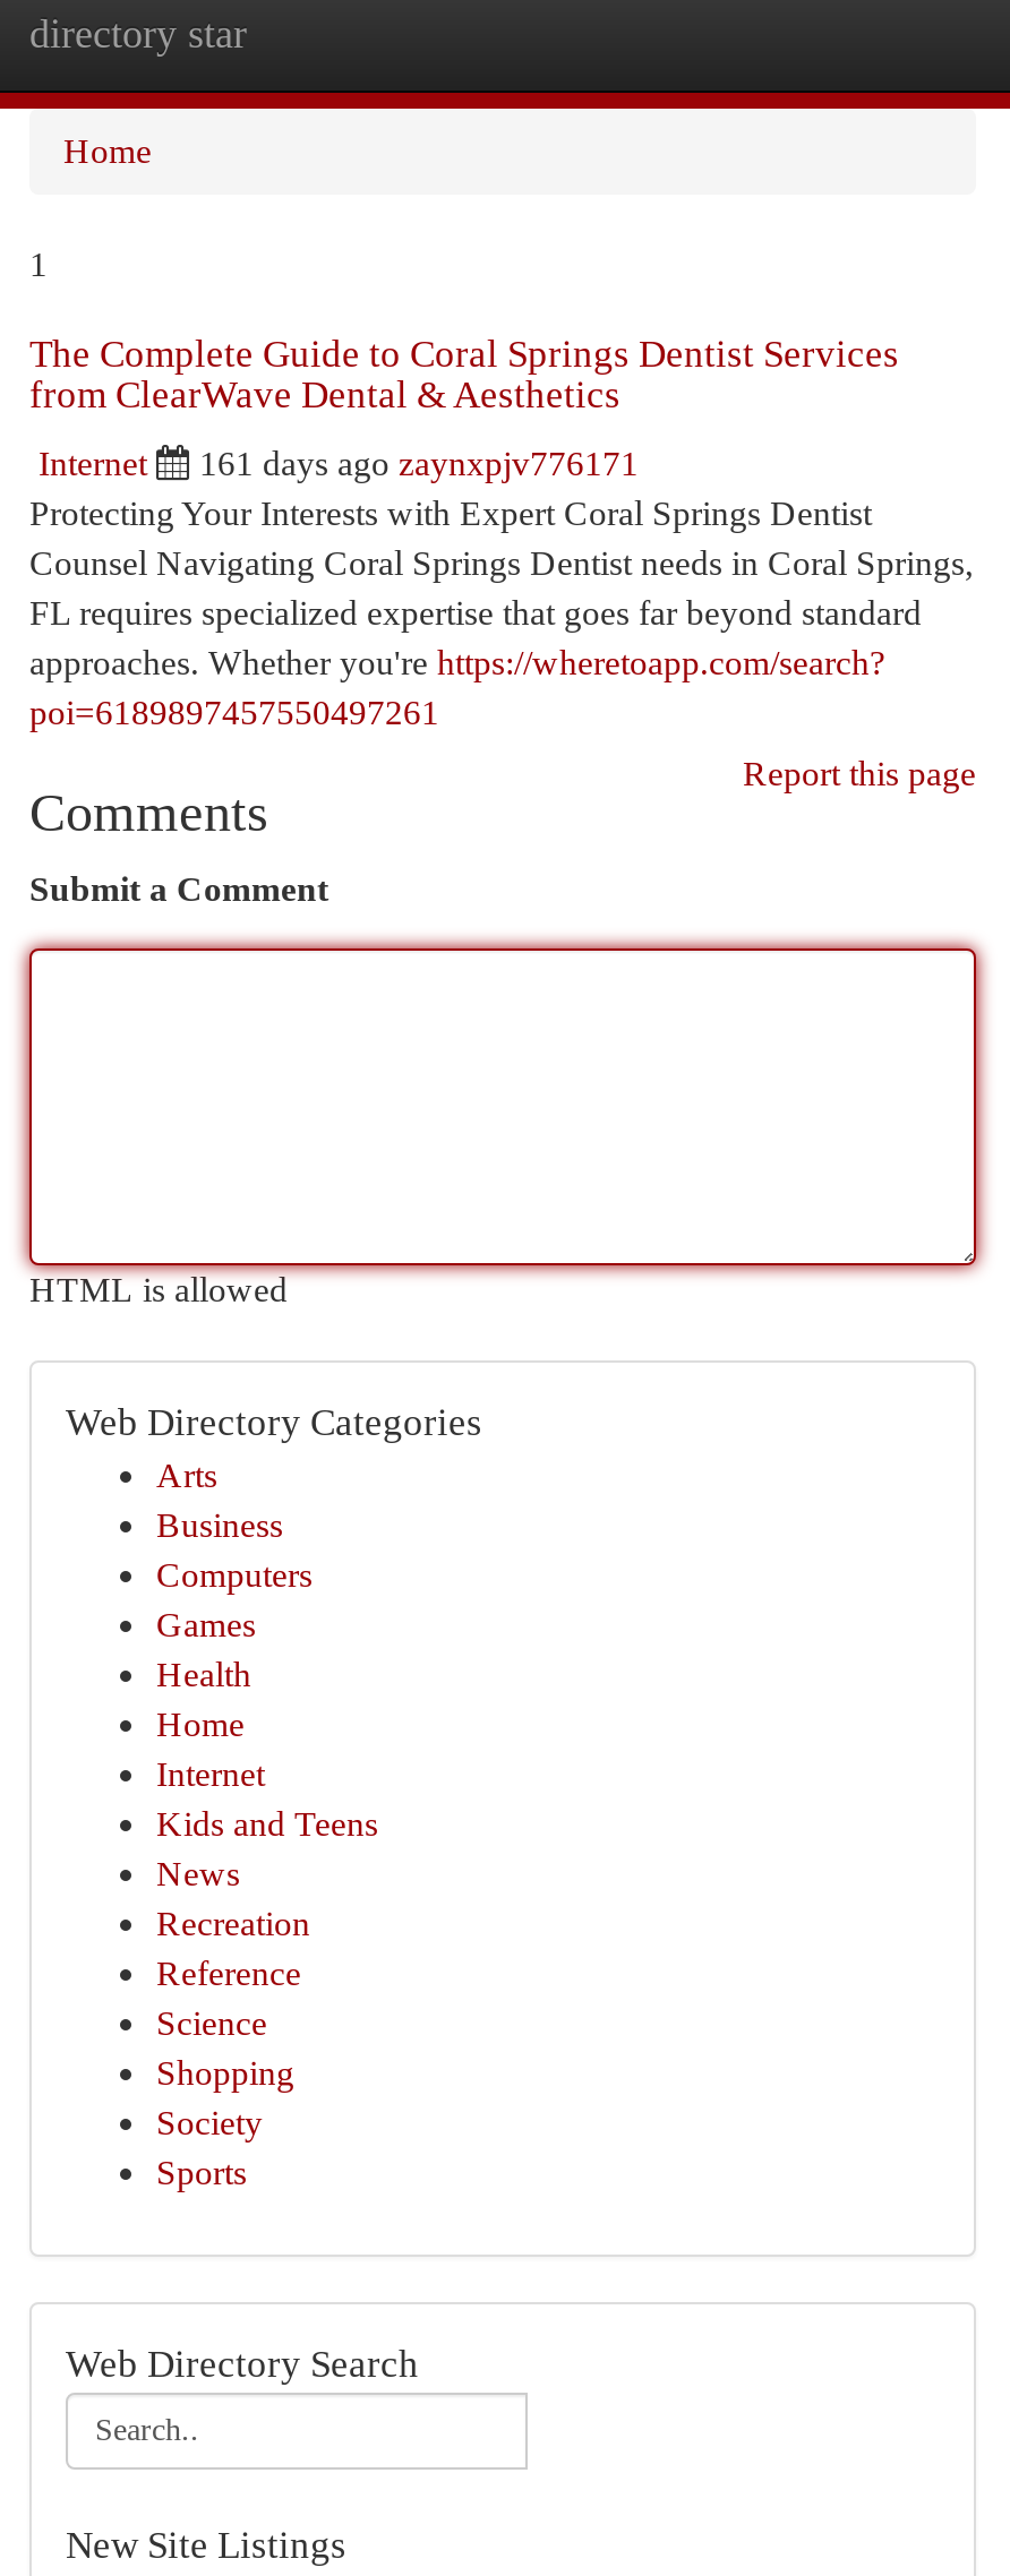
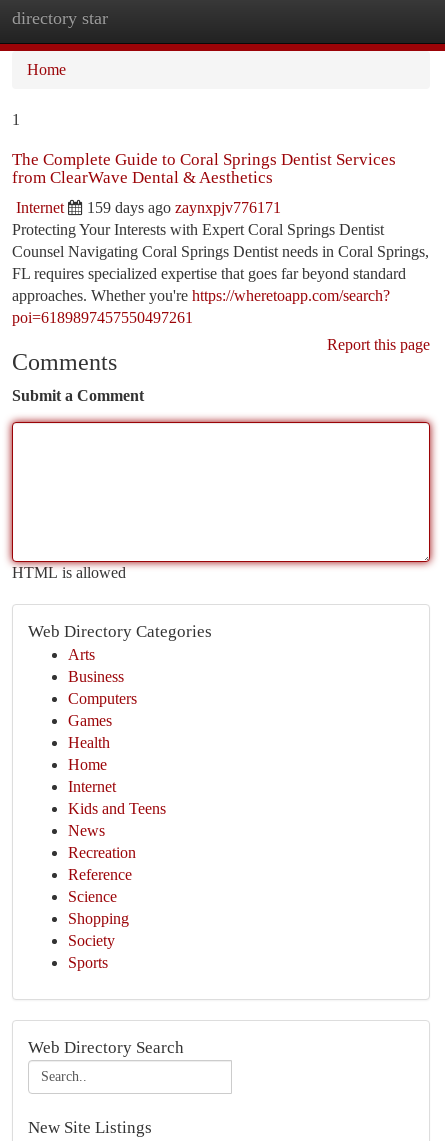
- 161 days ago zaynxpjv776171
+ 159 days ago zaynxpjv776171
